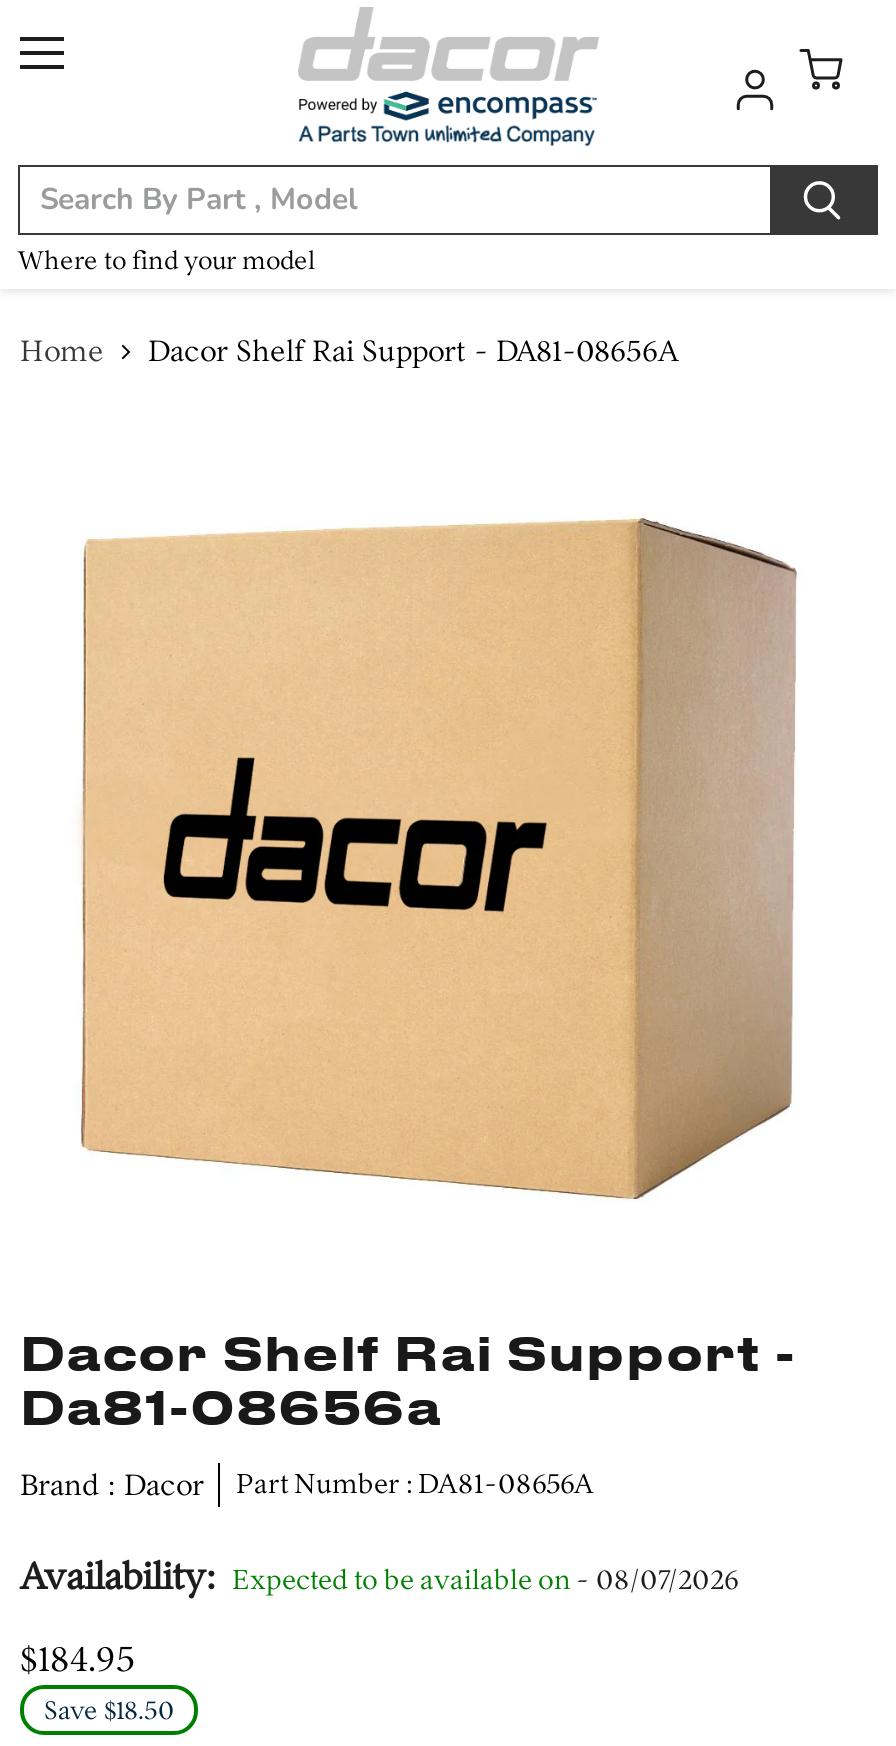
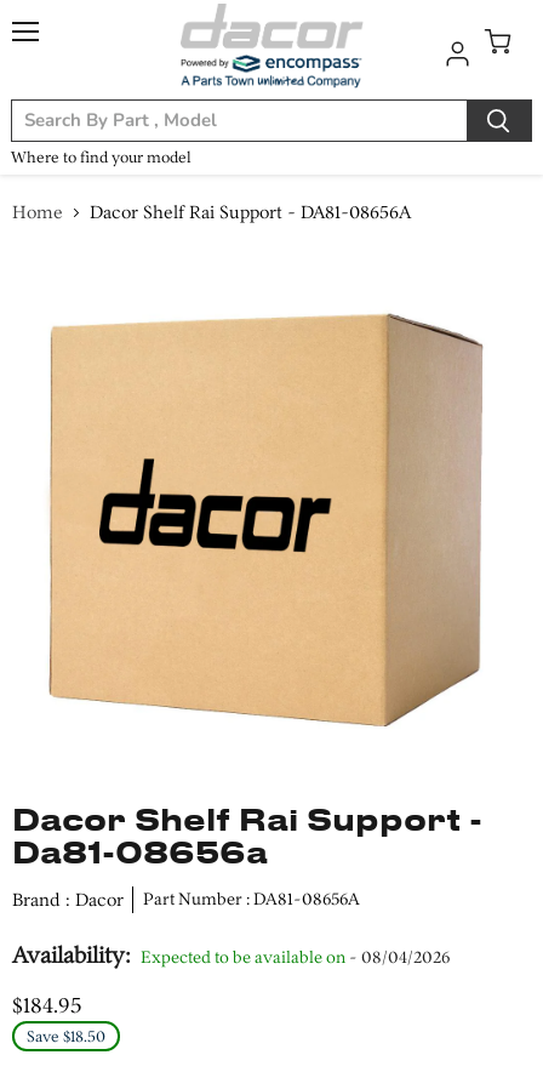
- Availability: Expected to be available on - 08/07/2026
+ Availability: Expected to be available on - 08/04/2026
